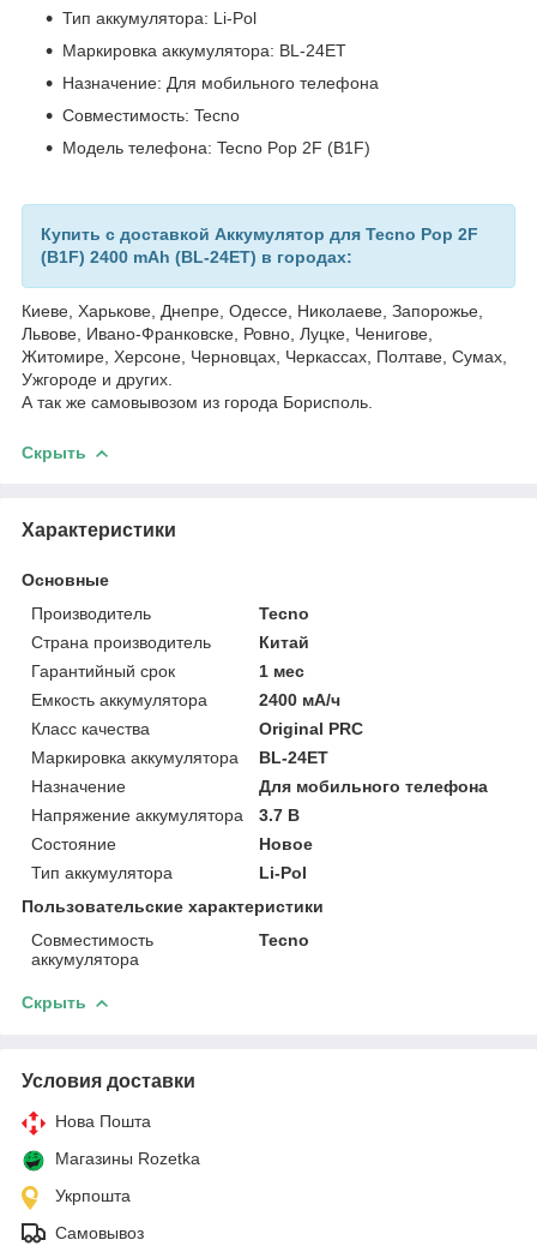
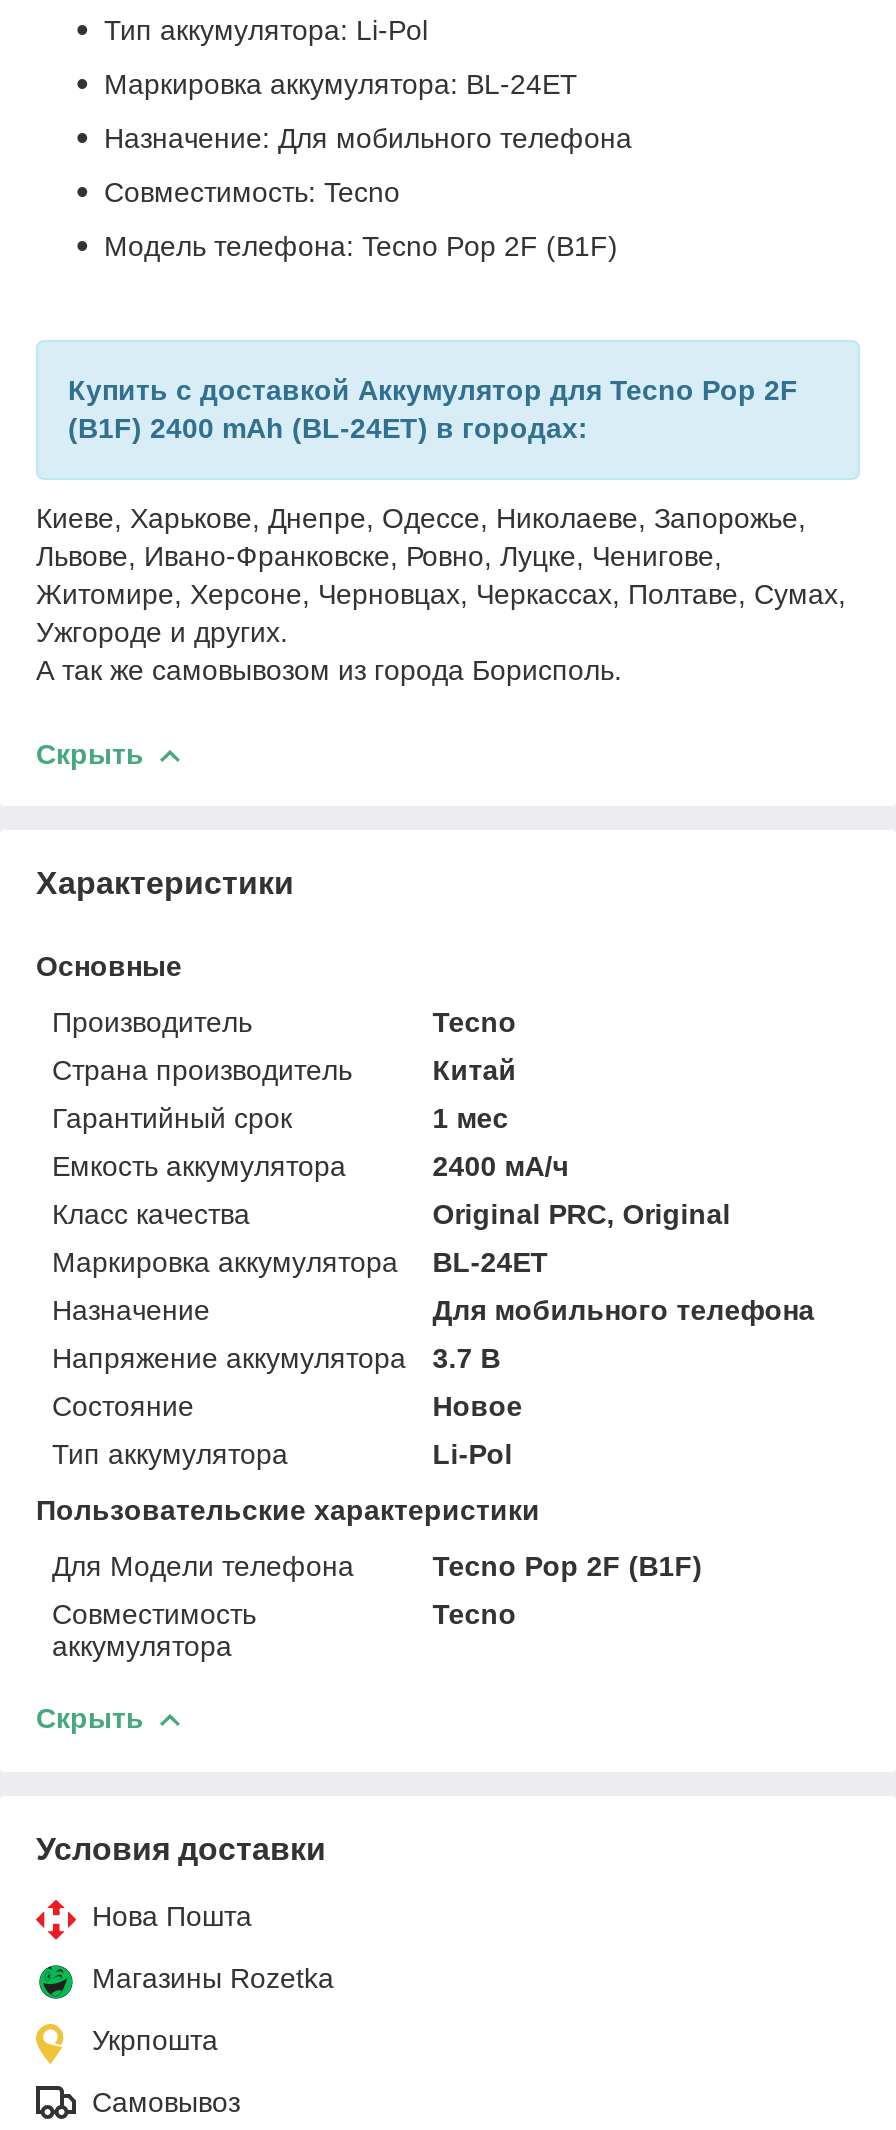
- Original PRC
+ Original PRC, Original

+ Для Модели телефона
+ Tecno Pop 2F (B1F)
